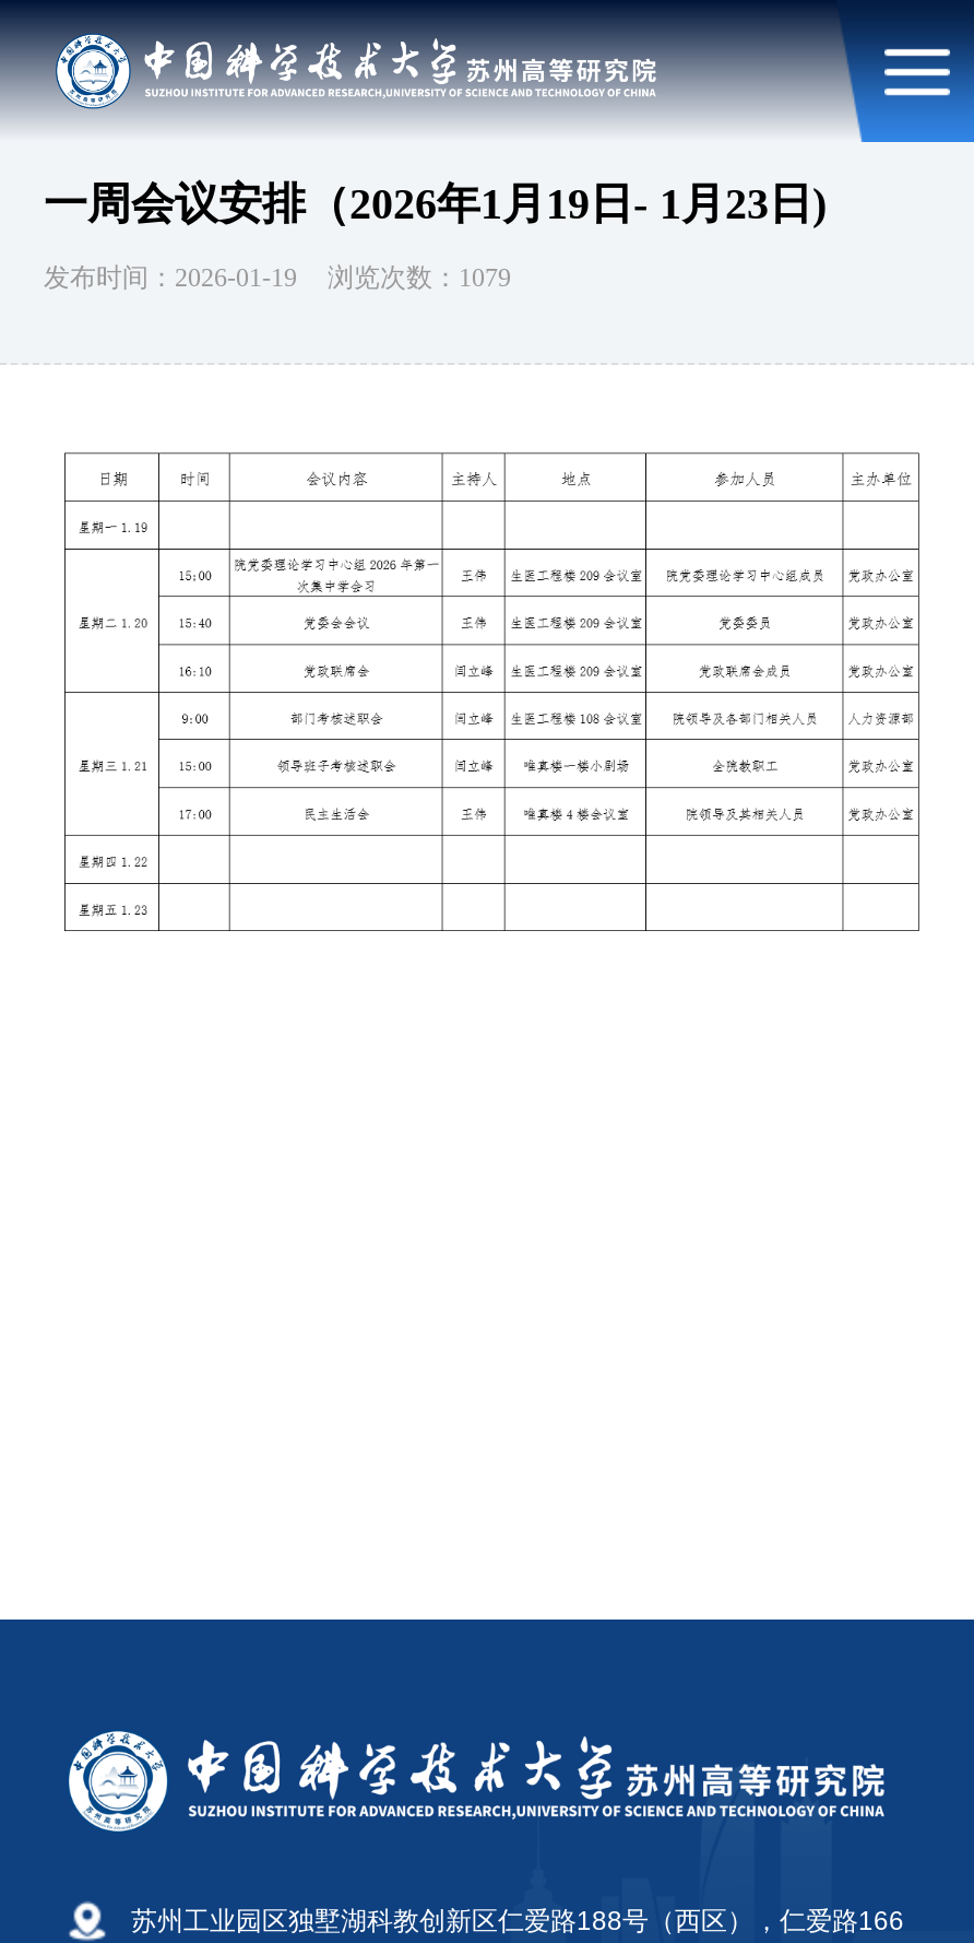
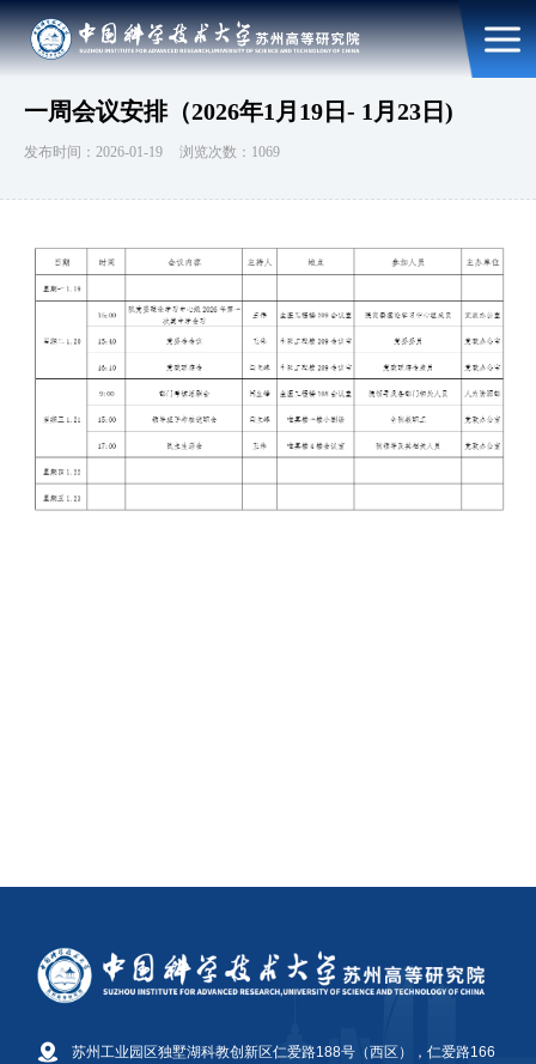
- 发布时间：2026-01-19 浏览次数：1079
+ 发布时间：2026-01-19 浏览次数：1069
